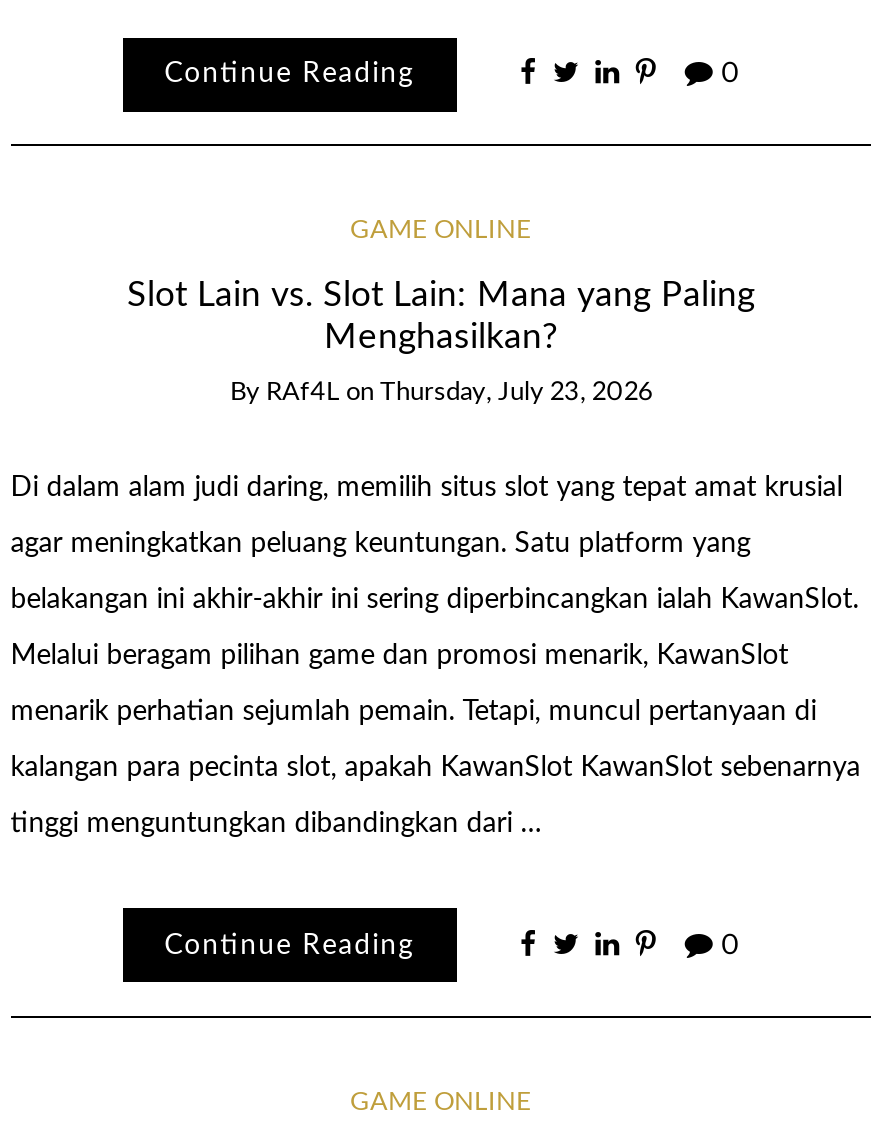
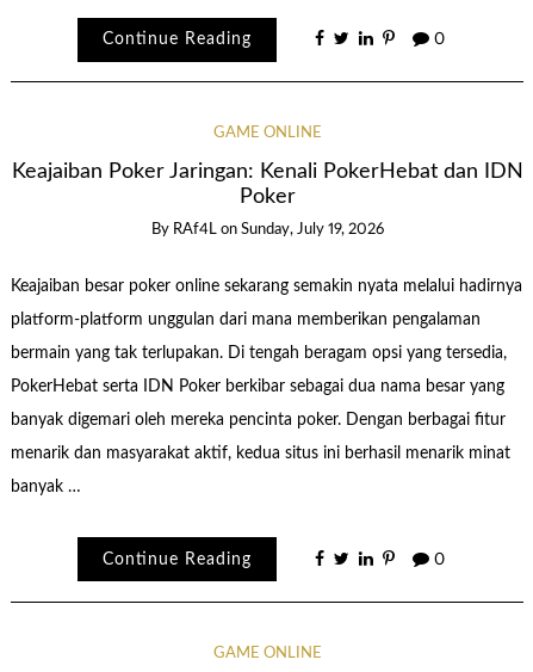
- Slot Lain vs. Slot Lain: Mana yang Paling
- Menghasilkan?
+ Keajaiban Poker Jaringan: Kenali PokerHebat dan IDN
+ Poker

- By RAf4L on Thursday, July 23, 2026
+ By RAf4L on Sunday, July 19, 2026

- Di dalam alam judi daring, memilih situs slot yang tepat amat krusial
+ Keajaiban besar poker online sekarang semakin nyata melalui hadirnya

- agar meningkatkan peluang keuntungan. Satu platform yang
+ platform-platform unggulan dari mana memberikan pengalaman

- belakangan ini akhir-akhir ini sering diperbincangkan ialah KawanSlot.
+ bermain yang tak terlupakan. Di tengah beragam opsi yang tersedia,

- Melalui beragam pilihan game dan promosi menarik, KawanSlot
+ PokerHebat serta IDN Poker berkibar sebagai dua nama besar yang

- menarik perhatian sejumlah pemain. Tetapi, muncul pertanyaan di
+ banyak digemari oleh mereka pencinta poker. Dengan berbagai fitur

- kalangan para pecinta slot, apakah KawanSlot KawanSlot sebenarnya
+ menarik dan masyarakat aktif, kedua situs ini berhasil menarik minat

- tinggi menguntungkan dibandingkan dari …
+ banyak …
